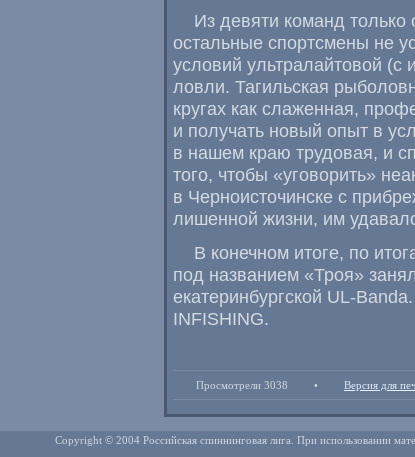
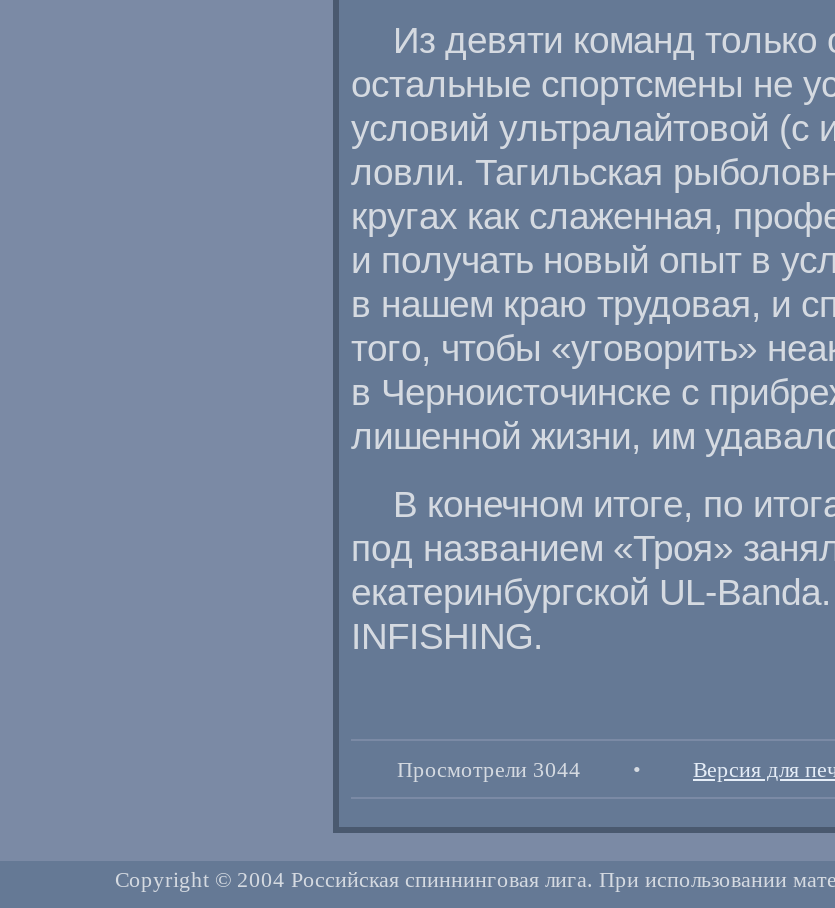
- Просмотрели 3038
+ Просмотрели 3044
